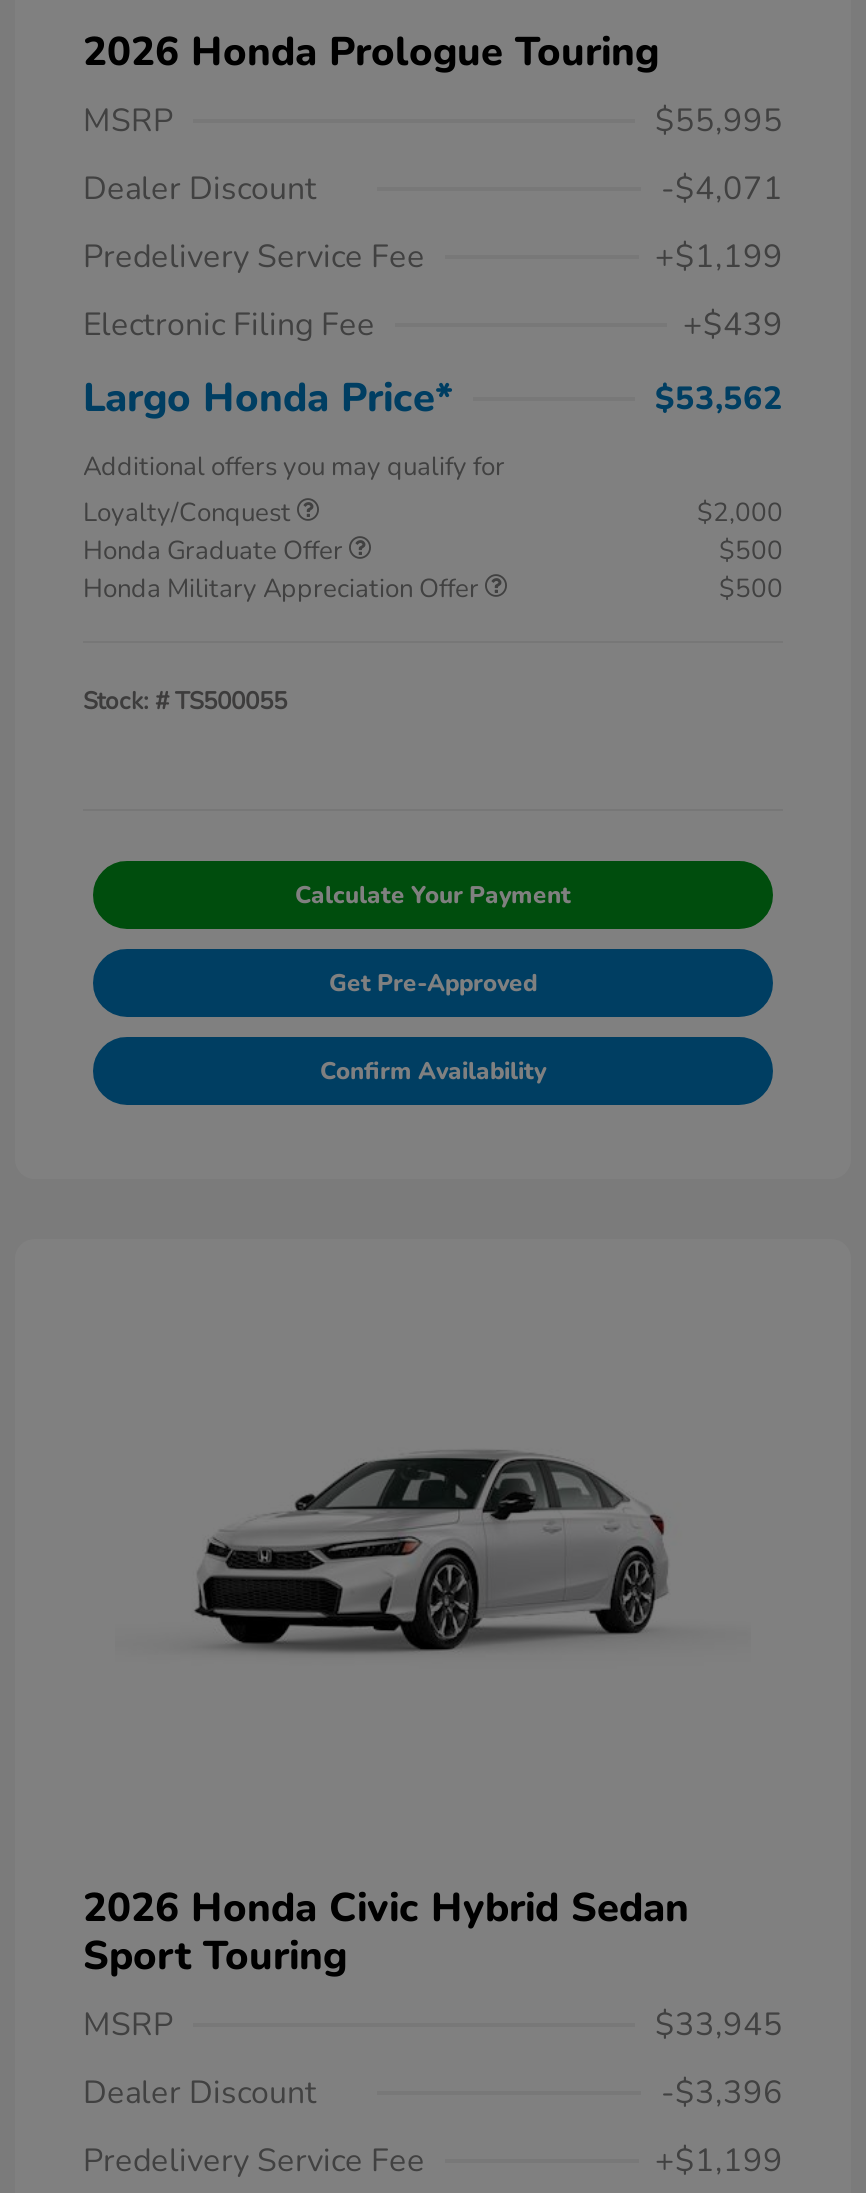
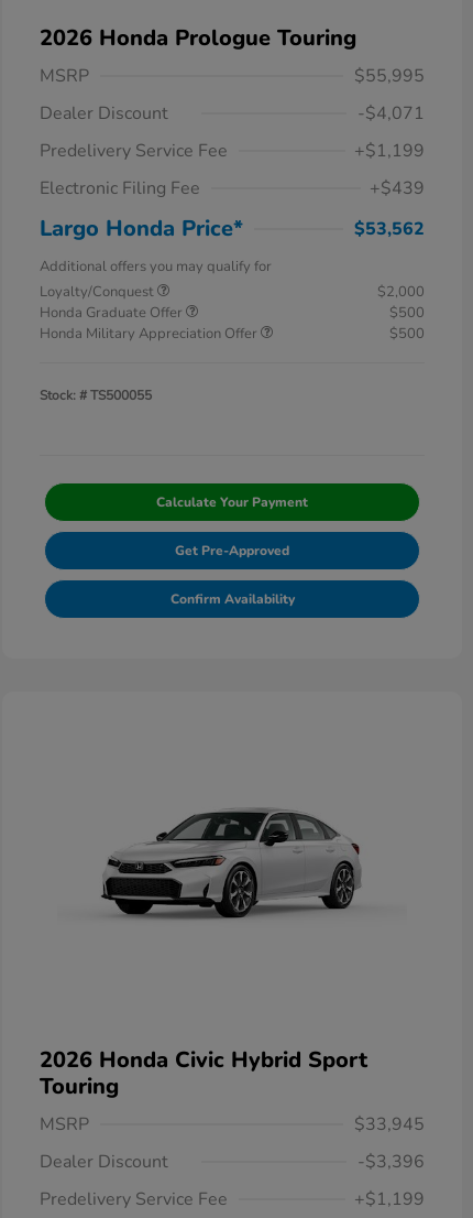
- 2026 Honda Civic Hybrid Sedan
- Sport Touring
+ 2026 Honda Civic Hybrid Sport
+ Touring
